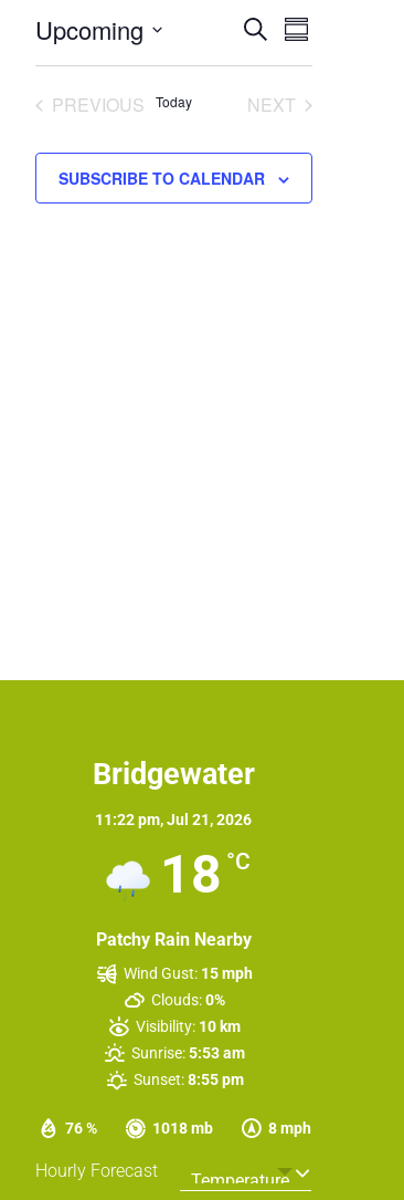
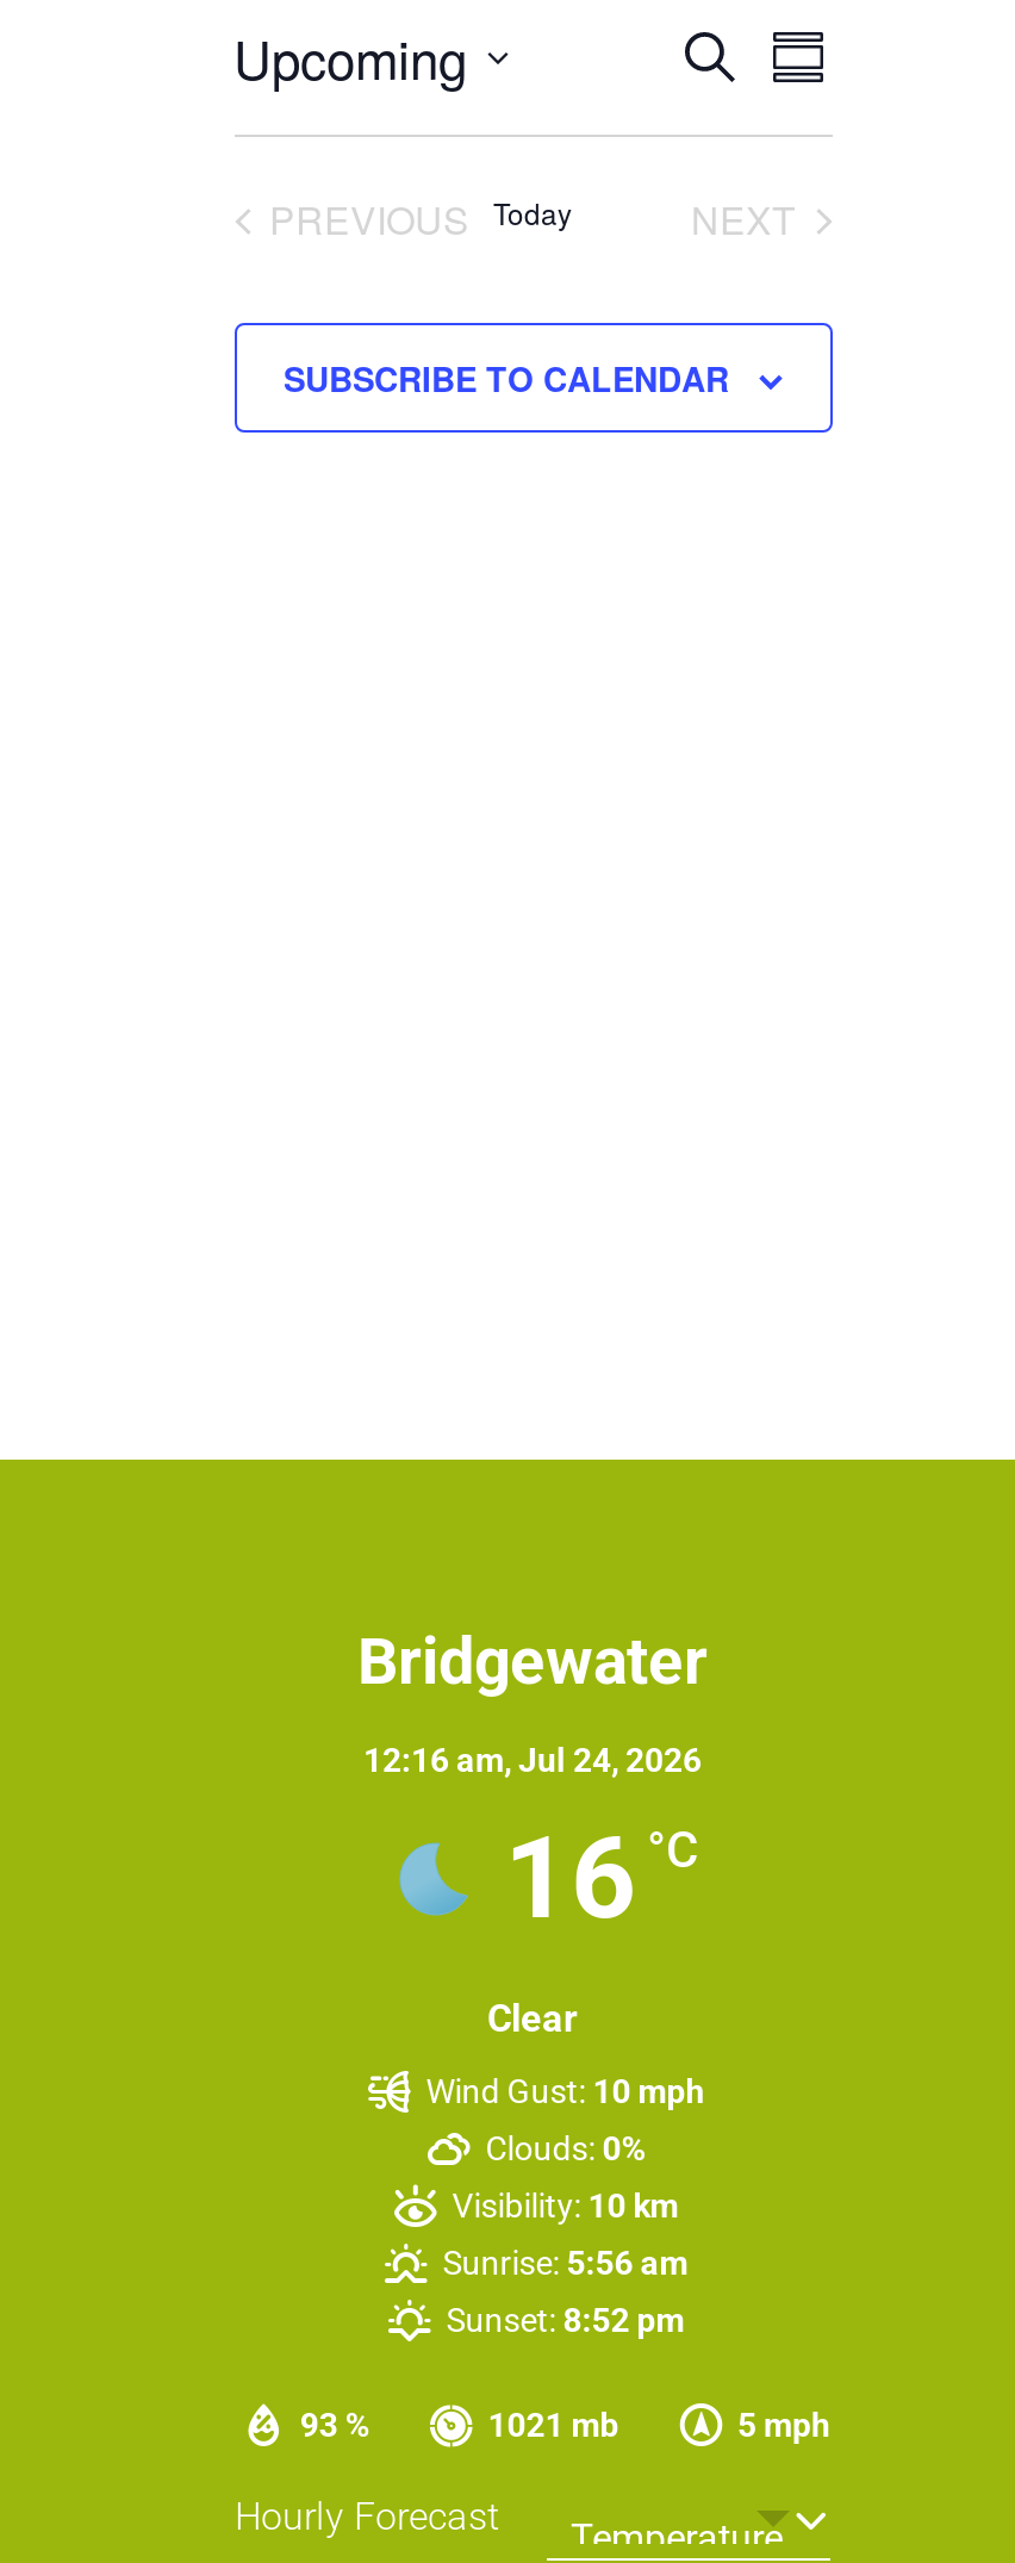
- [image]
- 11:22 pm, Jul 21, 2026
- 18 °C
- Patchy Rain Nearby
+ [image]
+ 12:16 am, Jul 24, 2026
+ 16 °C
+ Clear

- Wind Gust: 15 mph
+ Wind Gust: 10 mph

- Sunrise: 5:53 am
+ Sunrise: 5:56 am

- Sunset: 8:55 pm
+ Sunset: 8:52 pm

- 76 %
- 1018 mb
- 8 mph
+ 93 %
+ 1021 mb
+ 5 mph
